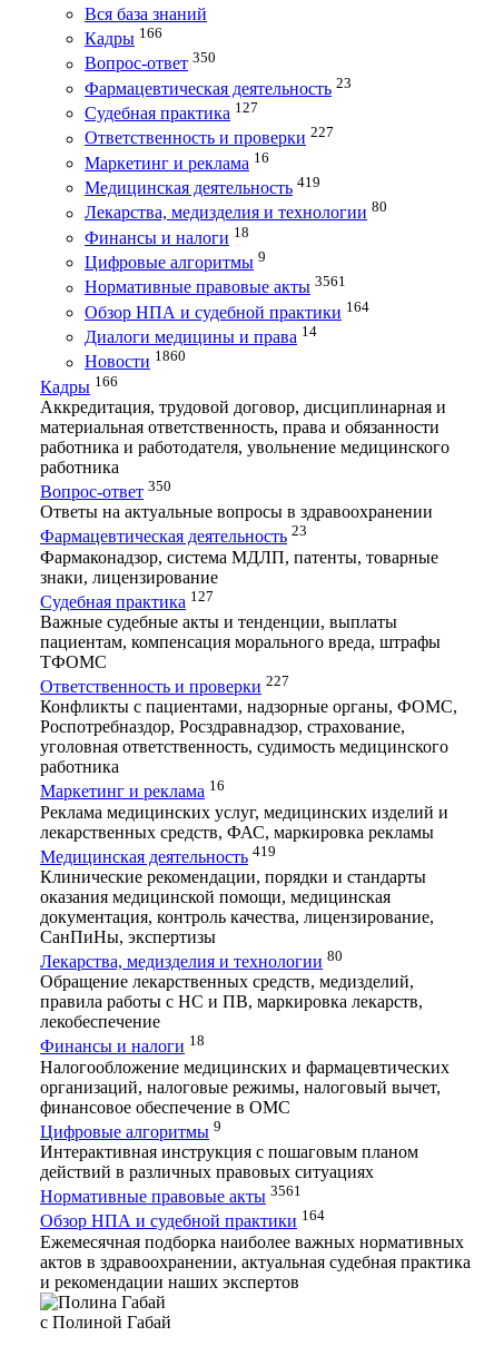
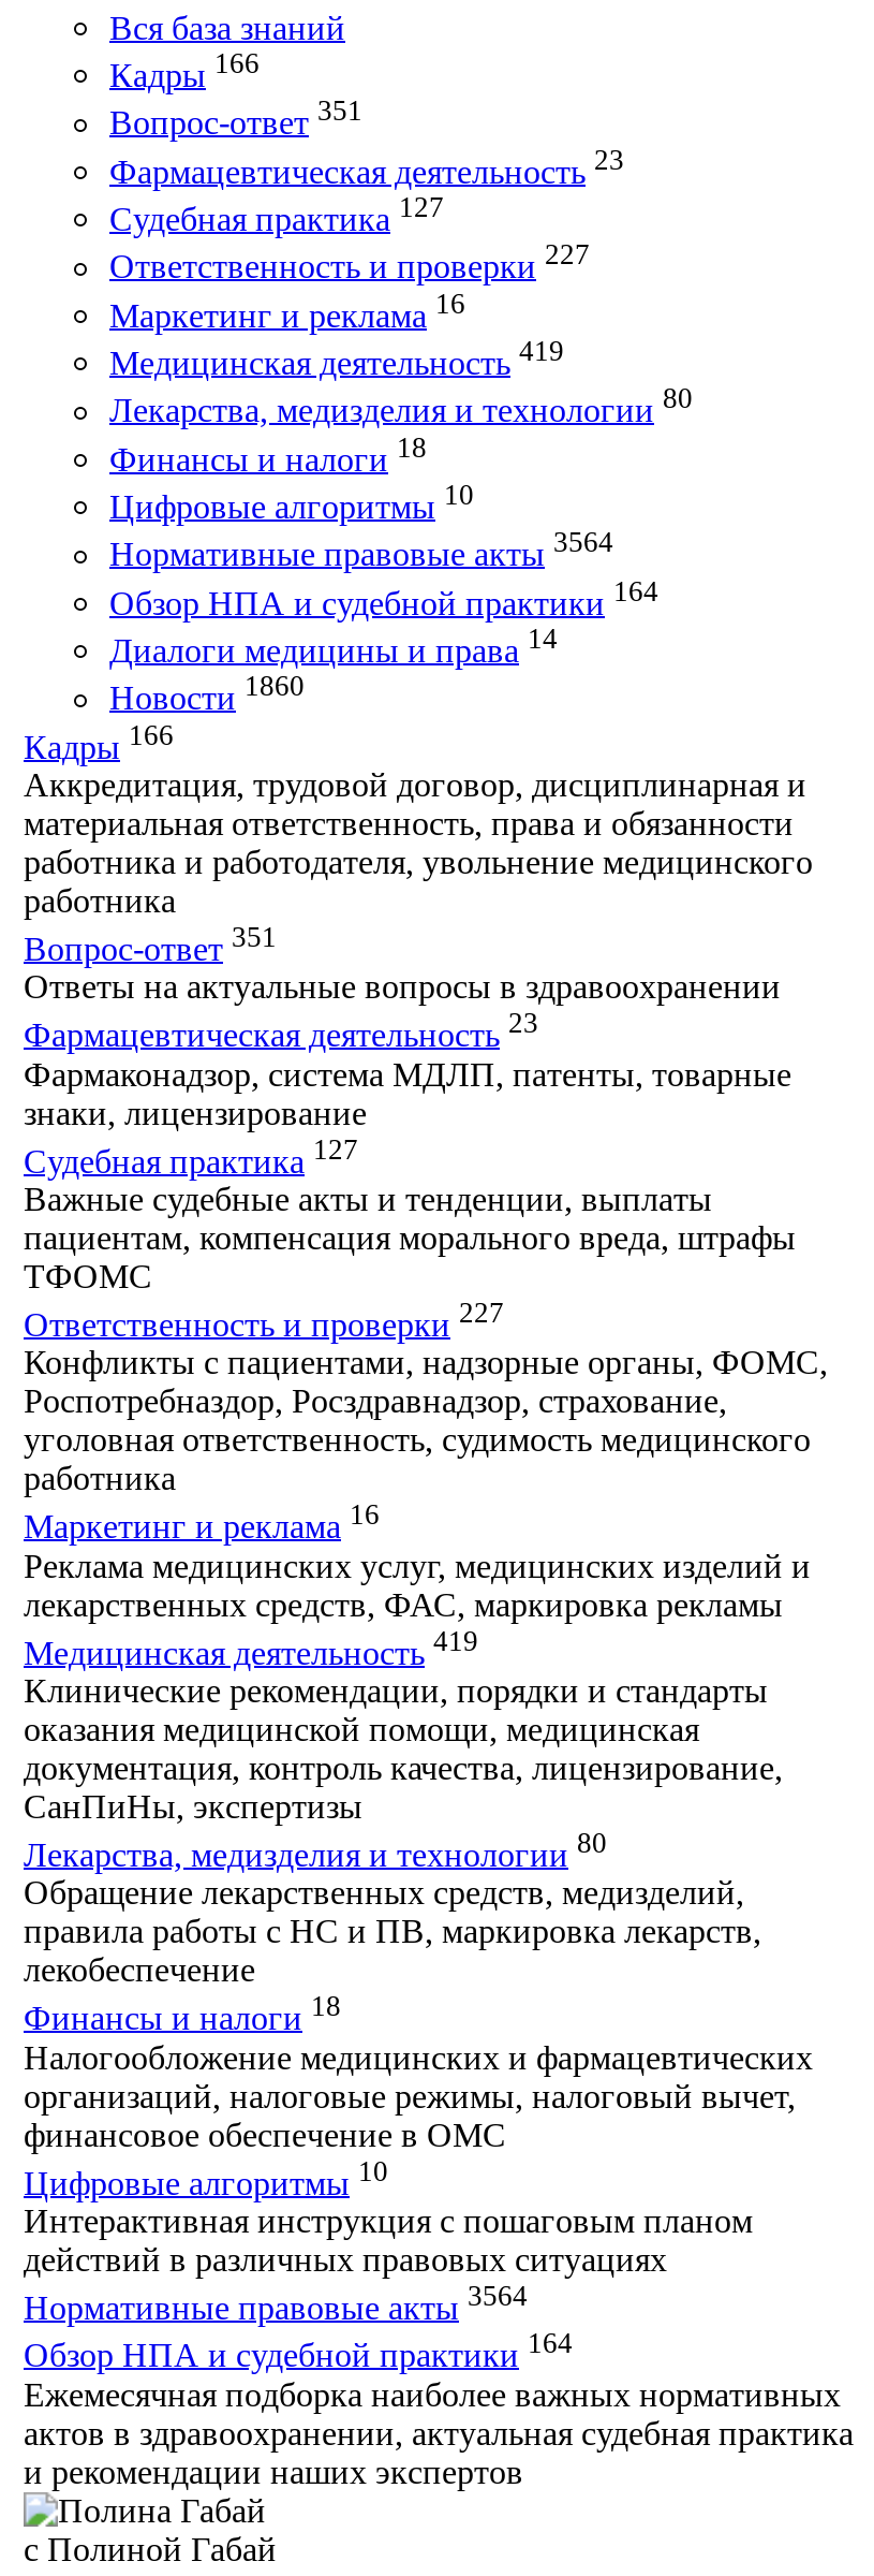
- Вопрос-ответ 350
+ Вопрос-ответ 351

- Цифровые алгоритмы 9
+ Цифровые алгоритмы 10

- Нормативные правовые акты 3561
+ Нормативные правовые акты 3564

- Вопрос-ответ 350
+ Вопрос-ответ 351

- Цифровые алгоритмы 9
+ Цифровые алгоритмы 10

- Нормативные правовые акты 3561
+ Нормативные правовые акты 3564
